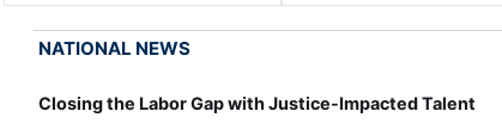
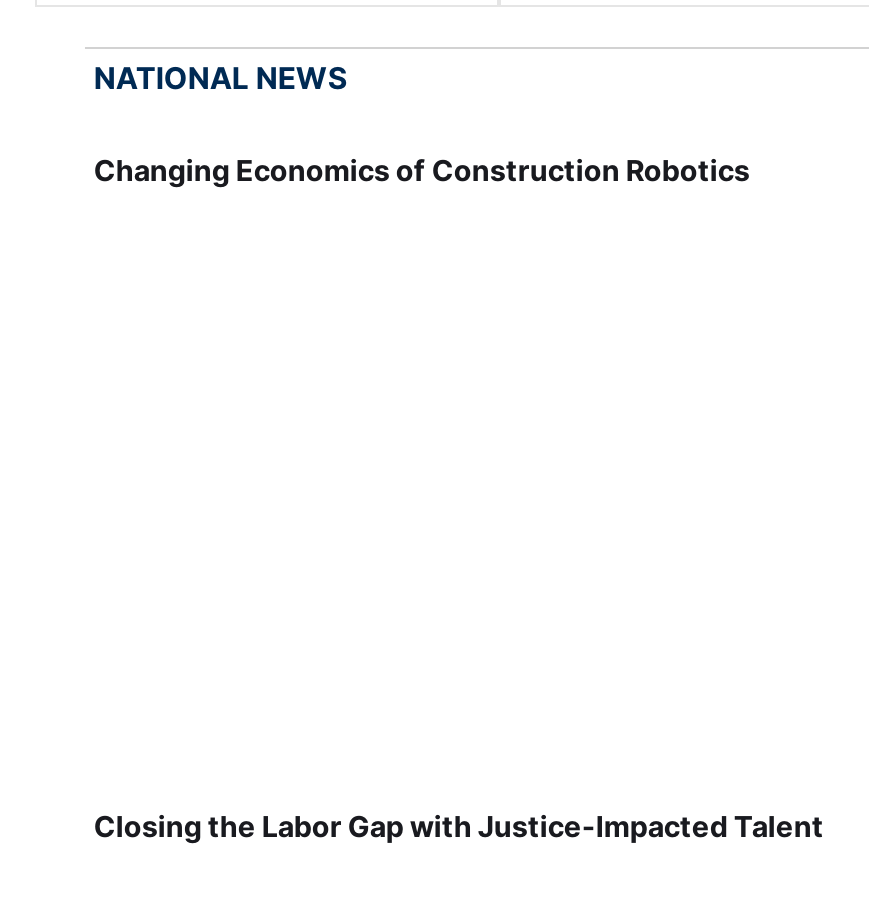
+ Changing Economics of Construction Robotics
